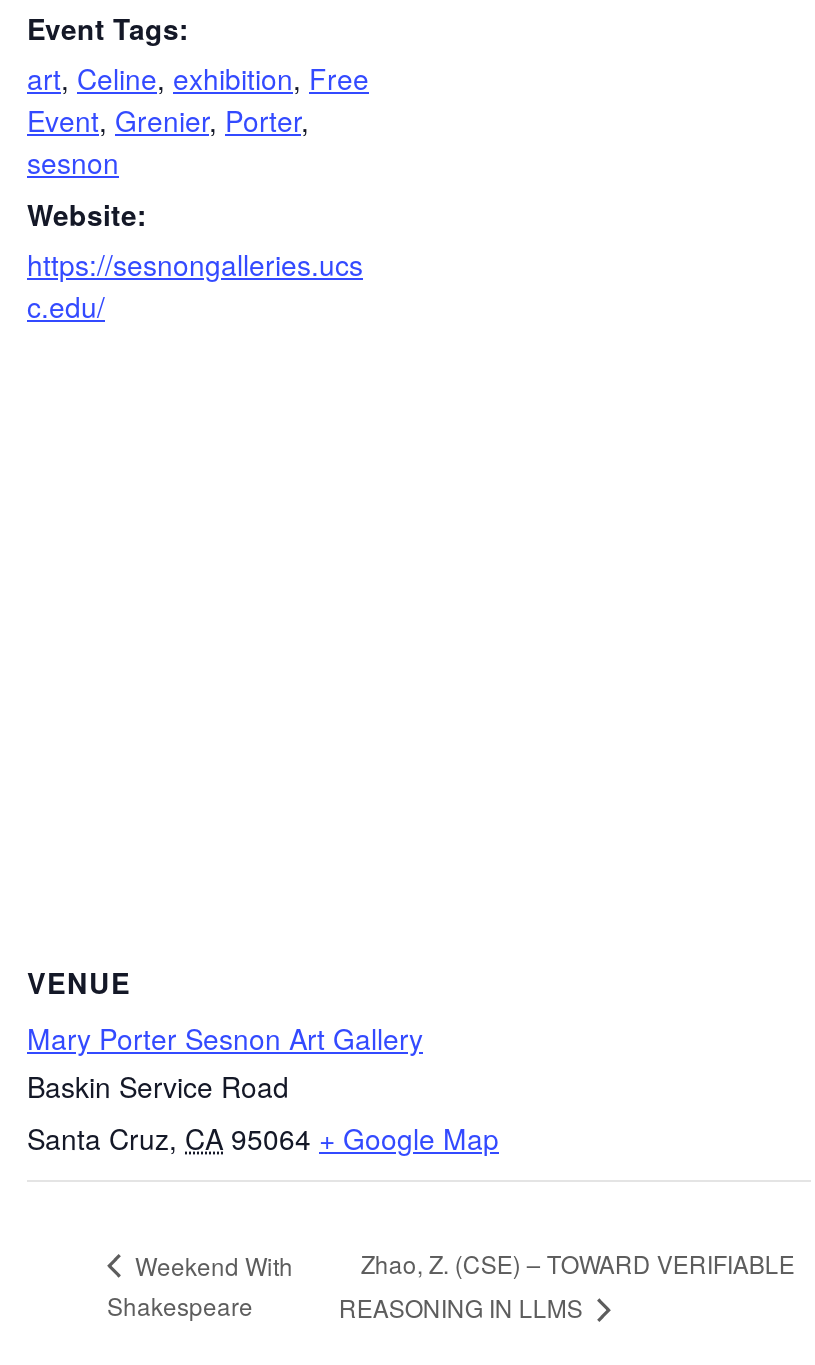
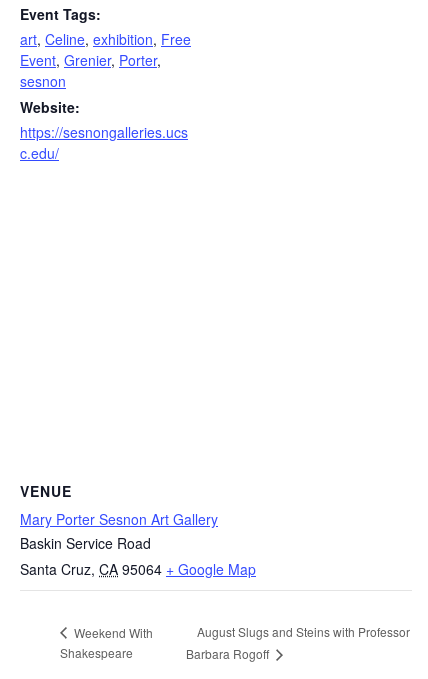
- Zhao, Z. (CSE) – TOWARD VERIFIABLE
- REASONING IN LLMS
+ August Slugs and Steins with Professor
+ Barbara Rogoff
